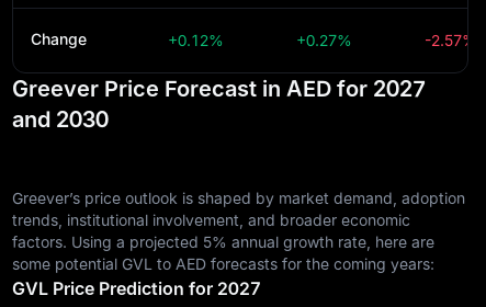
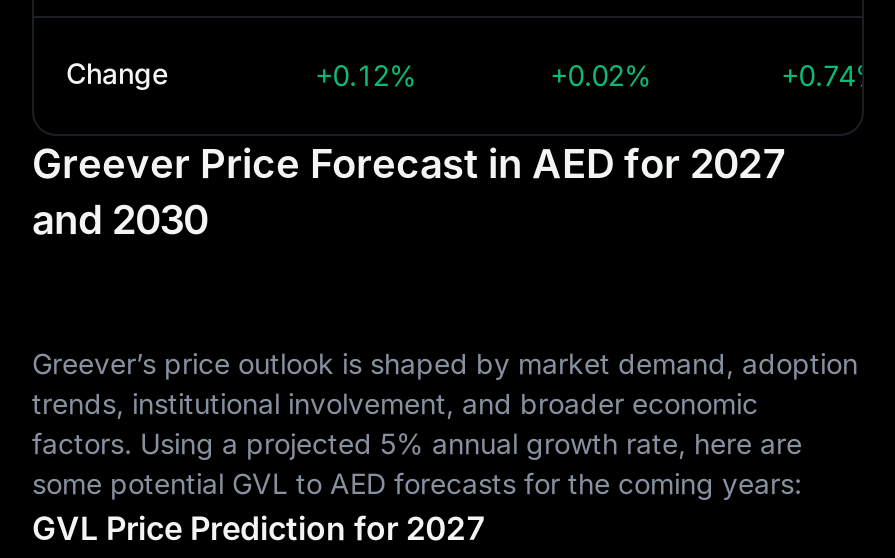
- +0.27%
+ +0.02%

- -2.57%
+ +0.74%
